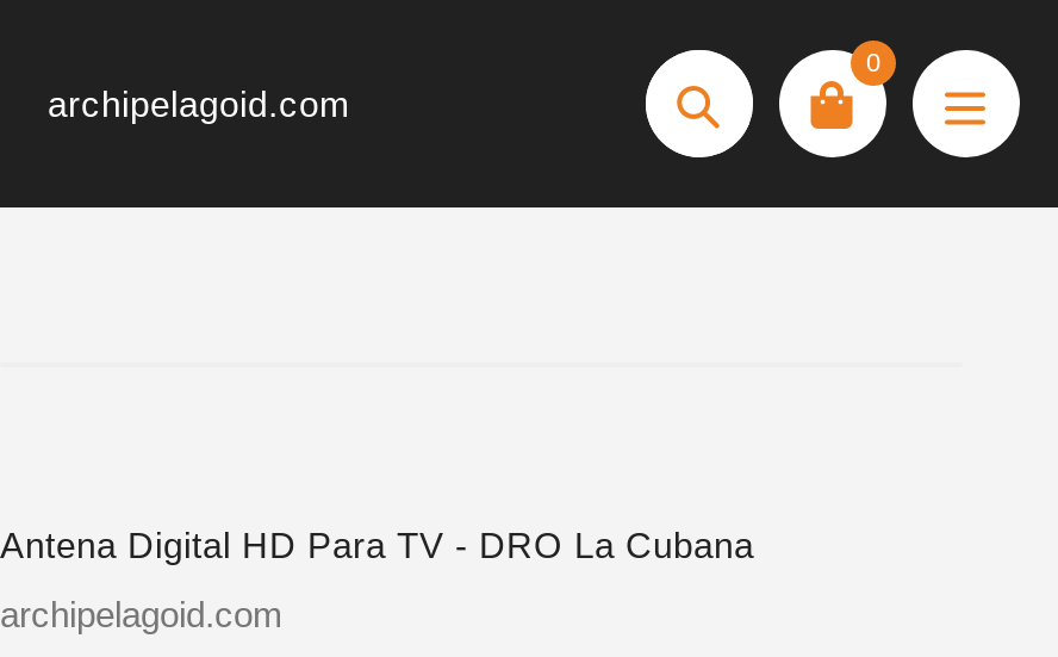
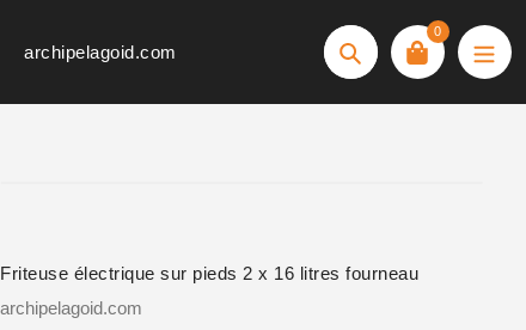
- Antena Digital HD Para TV - DRO La Cubana
+ Friteuse électrique sur pieds 2 x 16 litres fourneau
